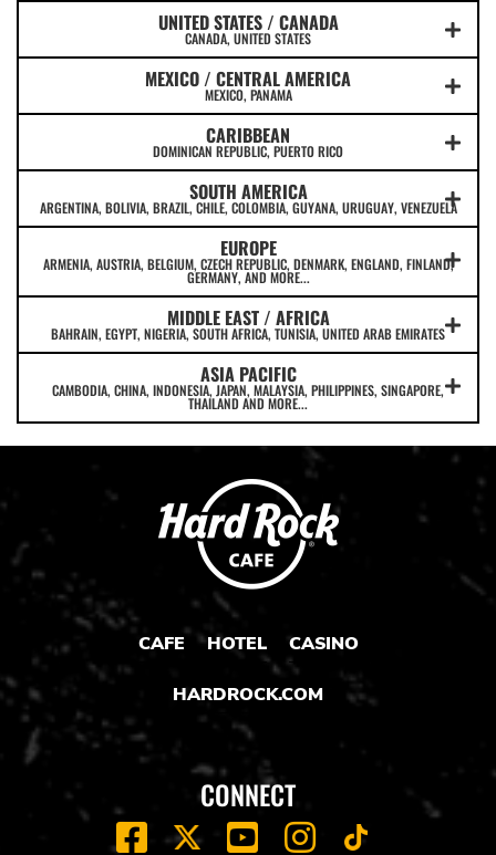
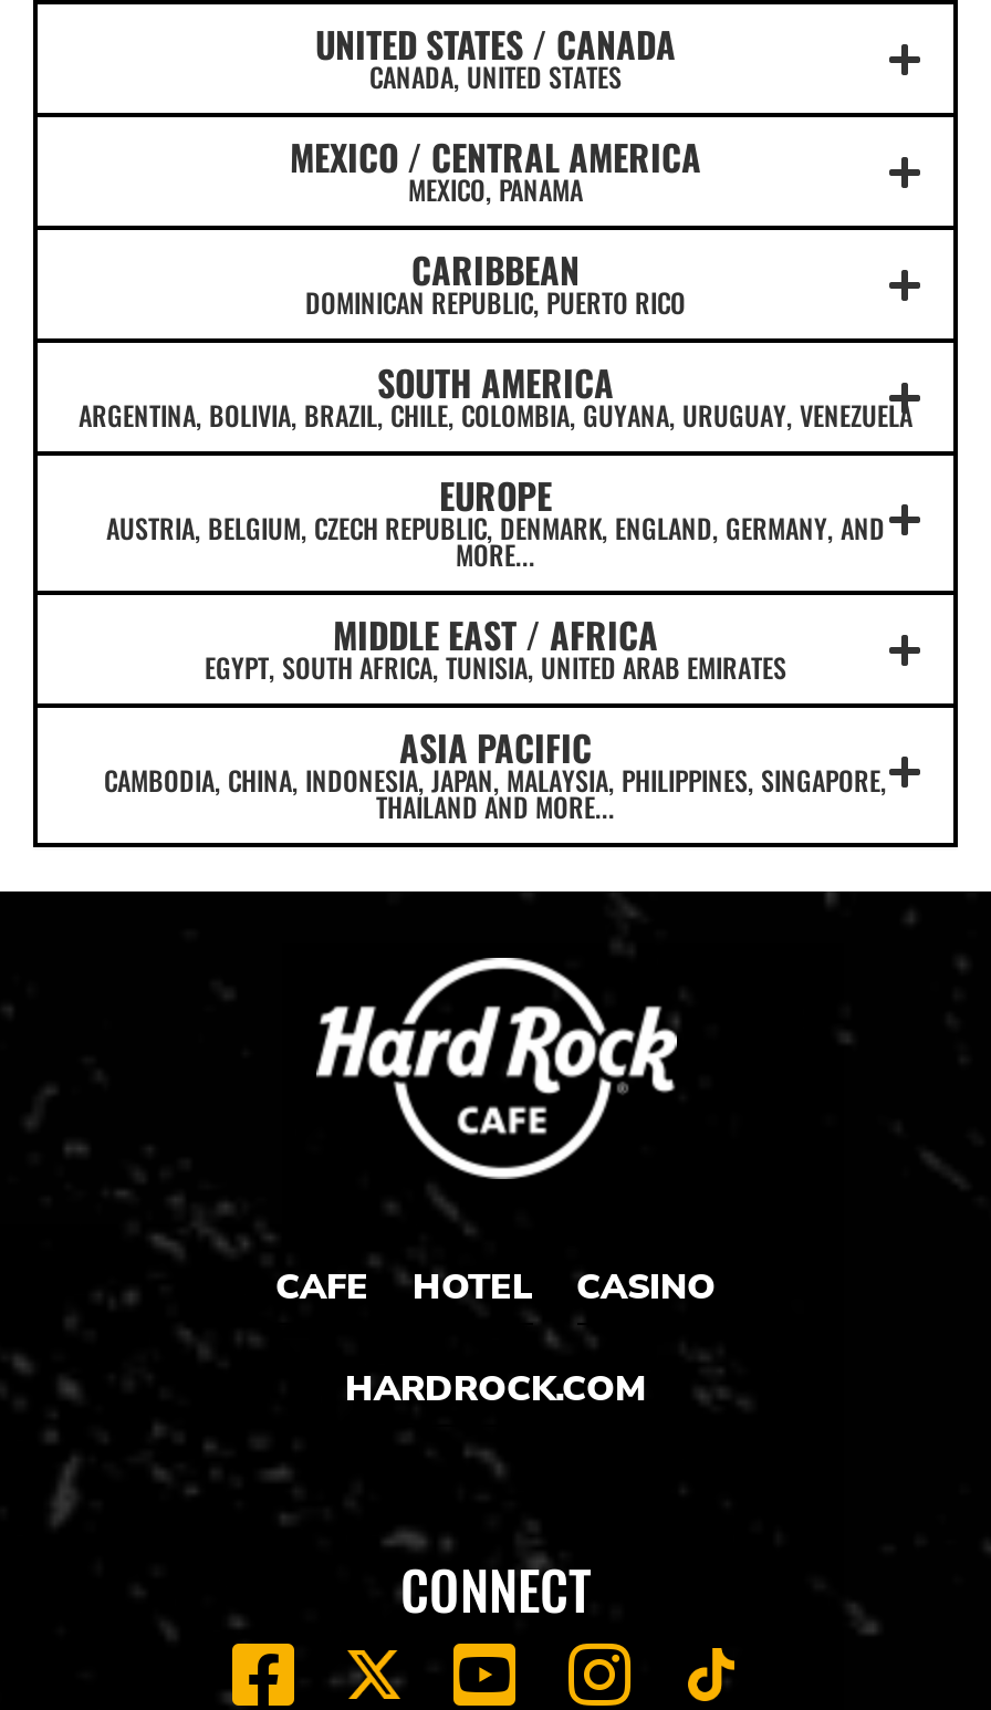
- ARMENIA, AUSTRIA, BELGIUM, CZECH REPUBLIC, DENMARK, ENGLAND, FINLAND,
- GERMANY, AND MORE...
+ AUSTRIA, BELGIUM, CZECH REPUBLIC, DENMARK, ENGLAND, GERMANY, AND
+ MORE...

- BAHRAIN, EGYPT, NIGERIA, SOUTH AFRICA, TUNISIA, UNITED ARAB EMIRATES
+ EGYPT, SOUTH AFRICA, TUNISIA, UNITED ARAB EMIRATES
